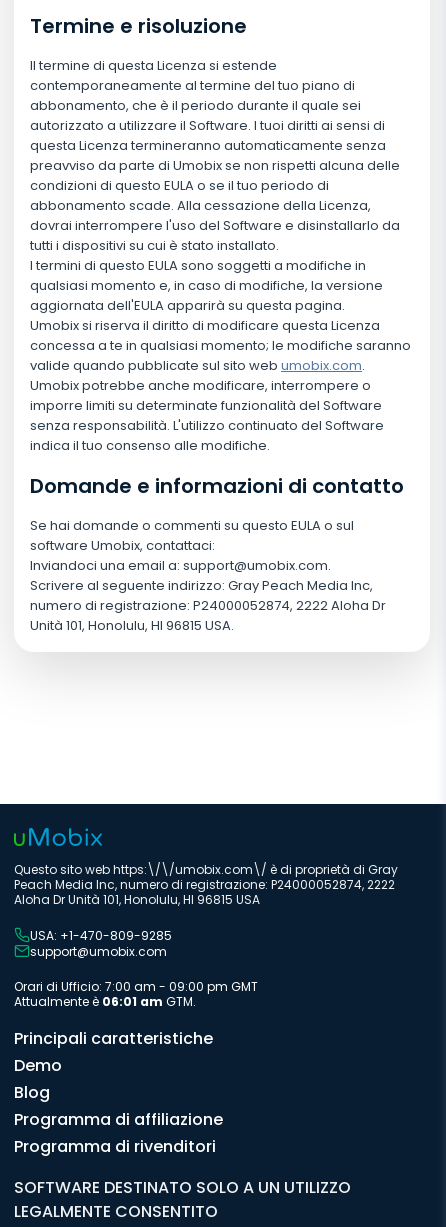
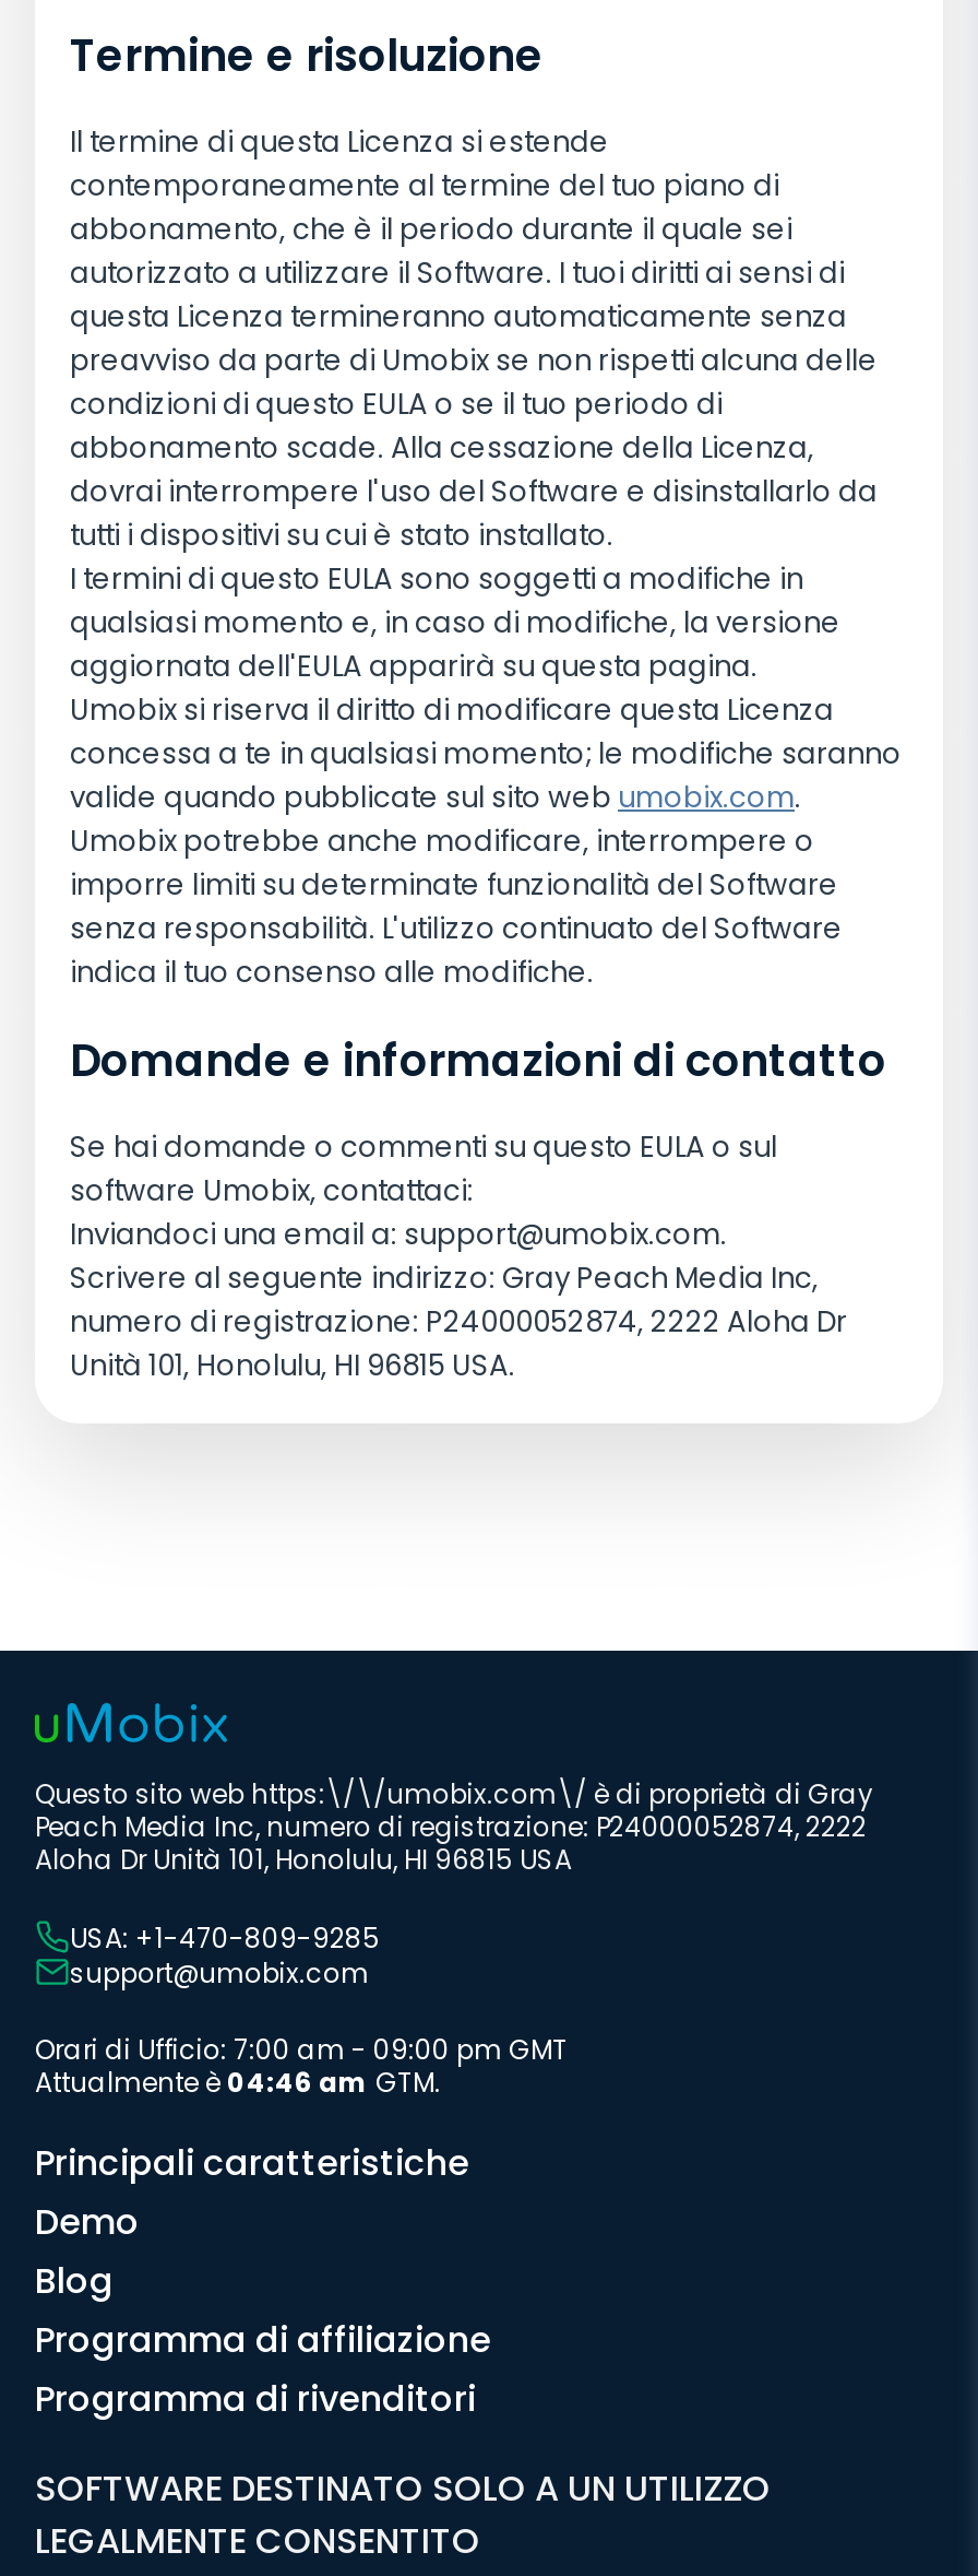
- Attualmente è 06:01 am GTM.
+ Attualmente è 04:46 am GTM.
